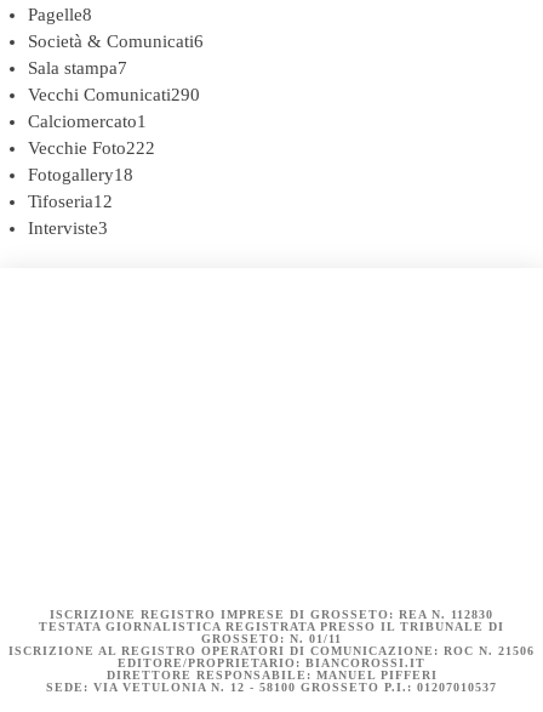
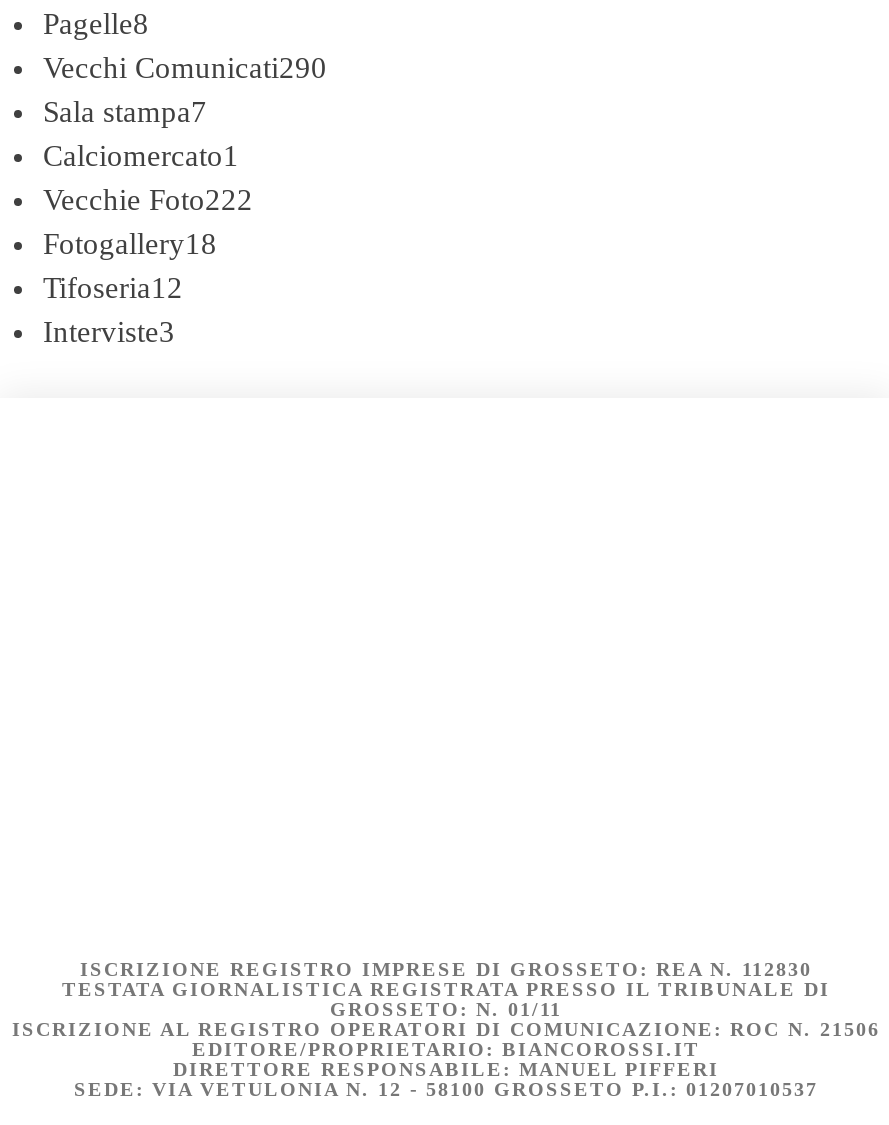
- Società & Comunicati6

moved up: Vecchi Comunicati290
